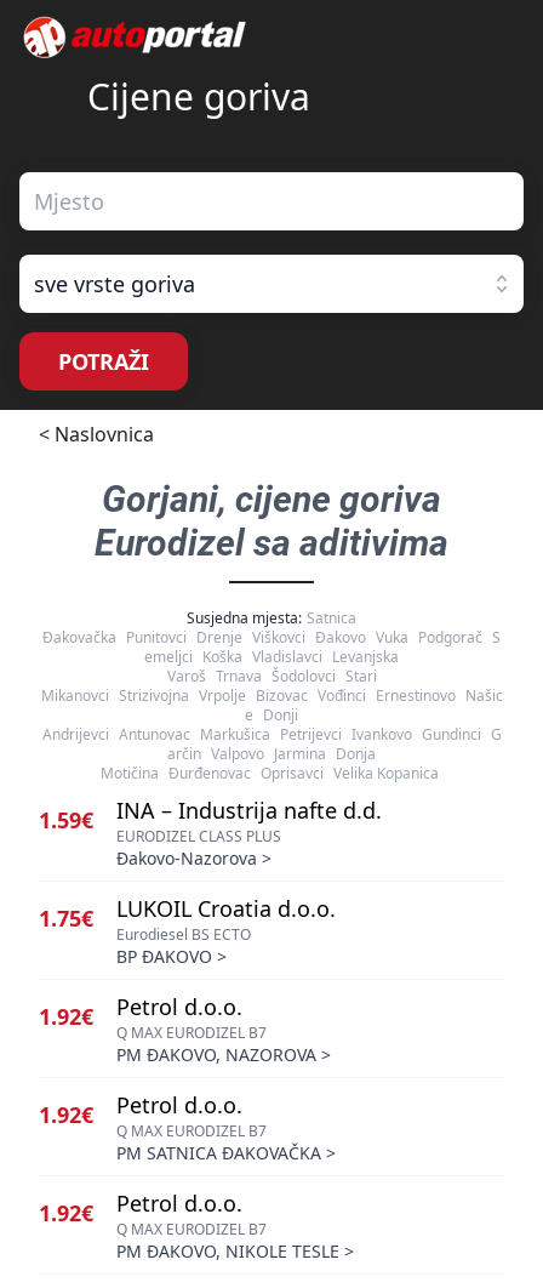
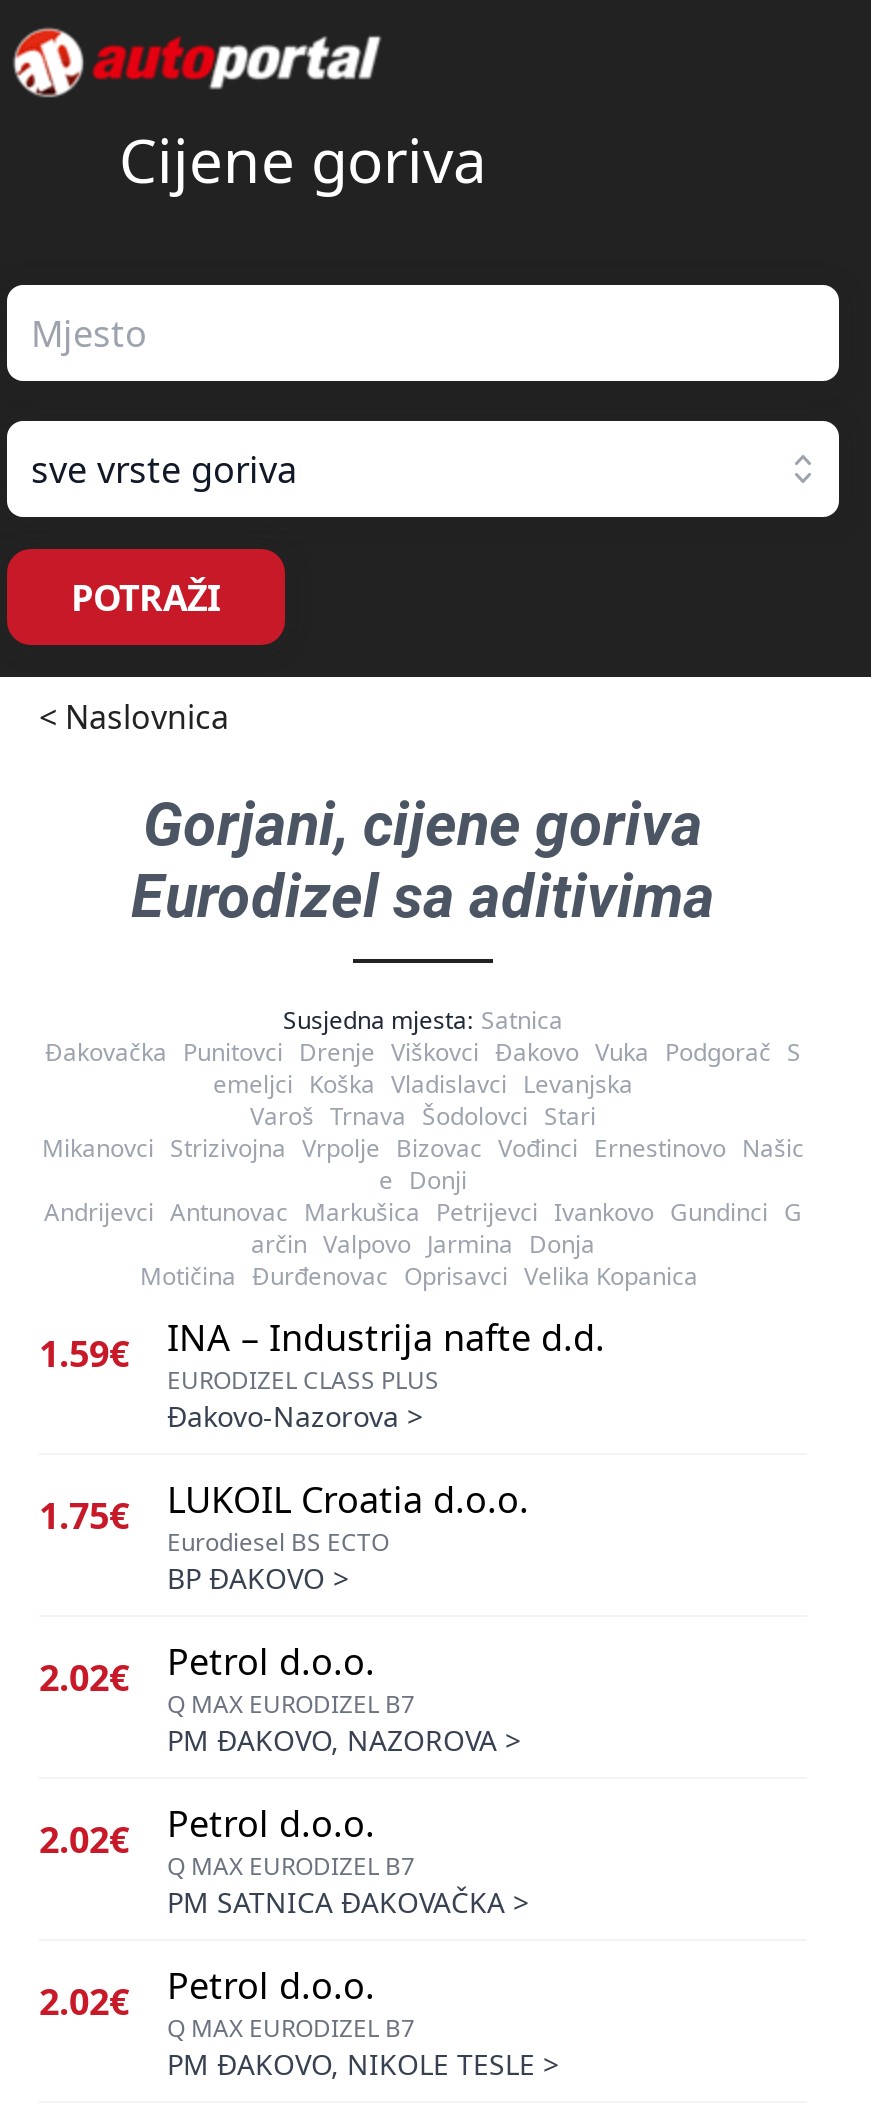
- 1.92€ Petrol d.o.o.
+ 2.02€ Petrol d.o.o.

- 1.92€ Petrol d.o.o.
+ 2.02€ Petrol d.o.o.

- 1.92€ Petrol d.o.o.
+ 2.02€ Petrol d.o.o.
